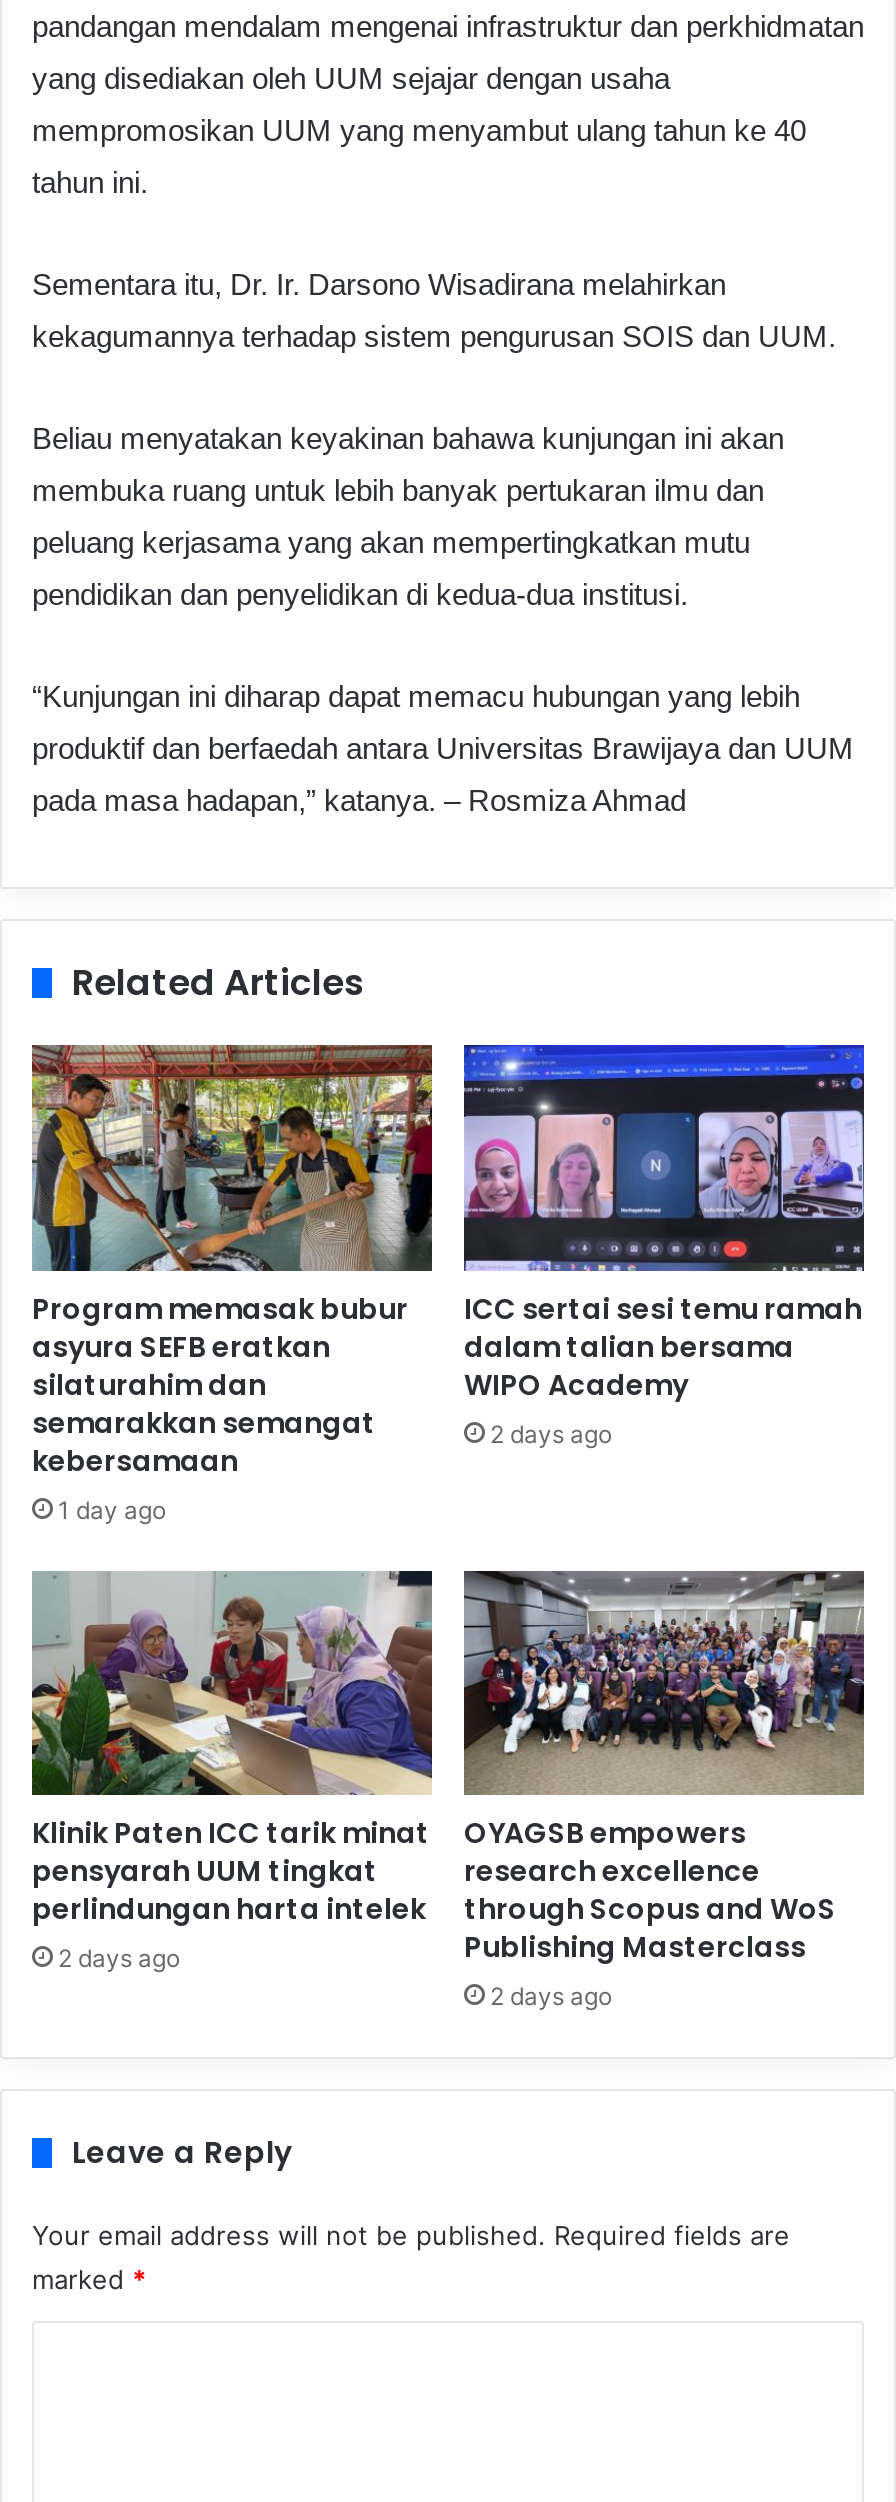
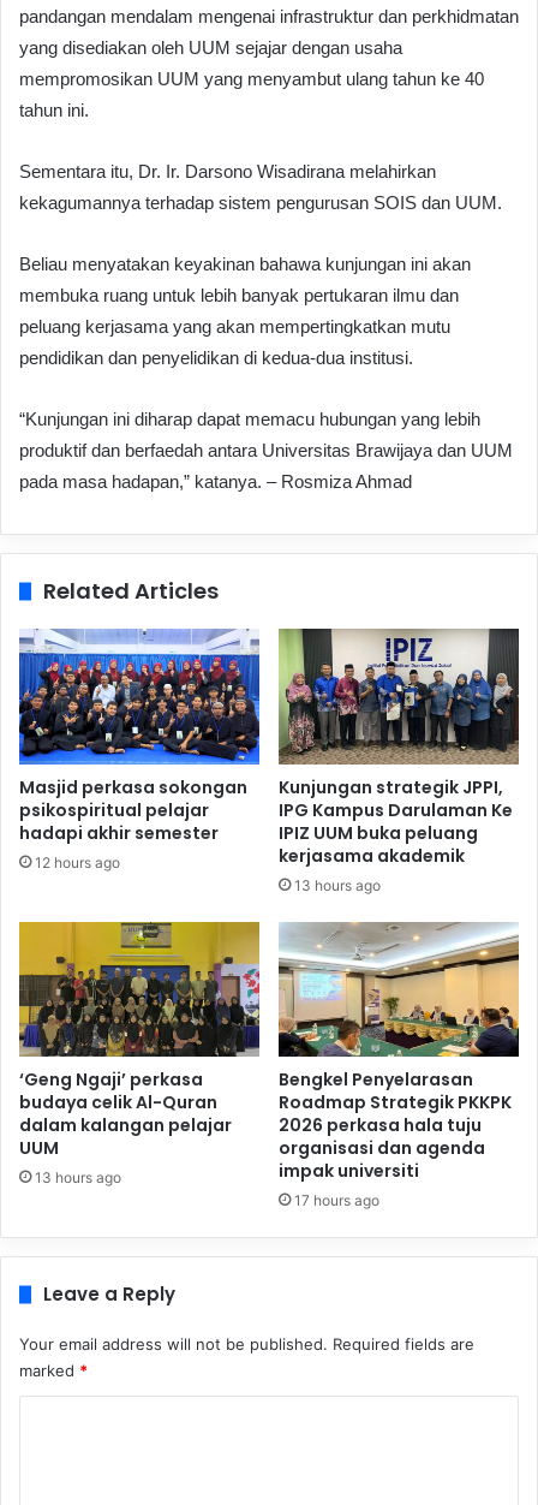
- [image]
- Program memasak bubur
- asyura SEFB eratkan
- silaturahim dan
- semarakkan semangat
- kebersamaan
- 1 day ago
+ [image]
+ Masjid perkasa sokongan
+ psikospiritual pelajar
+ hadapi akhir semester
+ 12 hours ago

- [image]
- ICC sertai sesi temu ramah
- dalam talian bersama
- WIPO Academy
- 2 days ago
+ [image]
+ Kunjungan strategik JPPI,
+ IPG Kampus Darulaman Ke
+ IPIZ UUM buka peluang
+ kerjasama akademik
+ 13 hours ago

- [image]
- Klinik Paten ICC tarik minat
- pensyarah UUM tingkat
- perlindungan harta intelek
- 2 days ago
+ [image]
+ ‘Geng Ngaji’ perkasa
+ budaya celik Al-Quran
+ dalam kalangan pelajar
+ UUM
+ 13 hours ago

- [image]
- OYAGSB empowers
- research excellence
- through Scopus and WoS
- Publishing Masterclass
- 2 days ago
+ [image]
+ Bengkel Penyelarasan
+ Roadmap Strategik PKKPK
+ 2026 perkasa hala tuju
+ organisasi dan agenda
+ impak universiti
+ 17 hours ago
